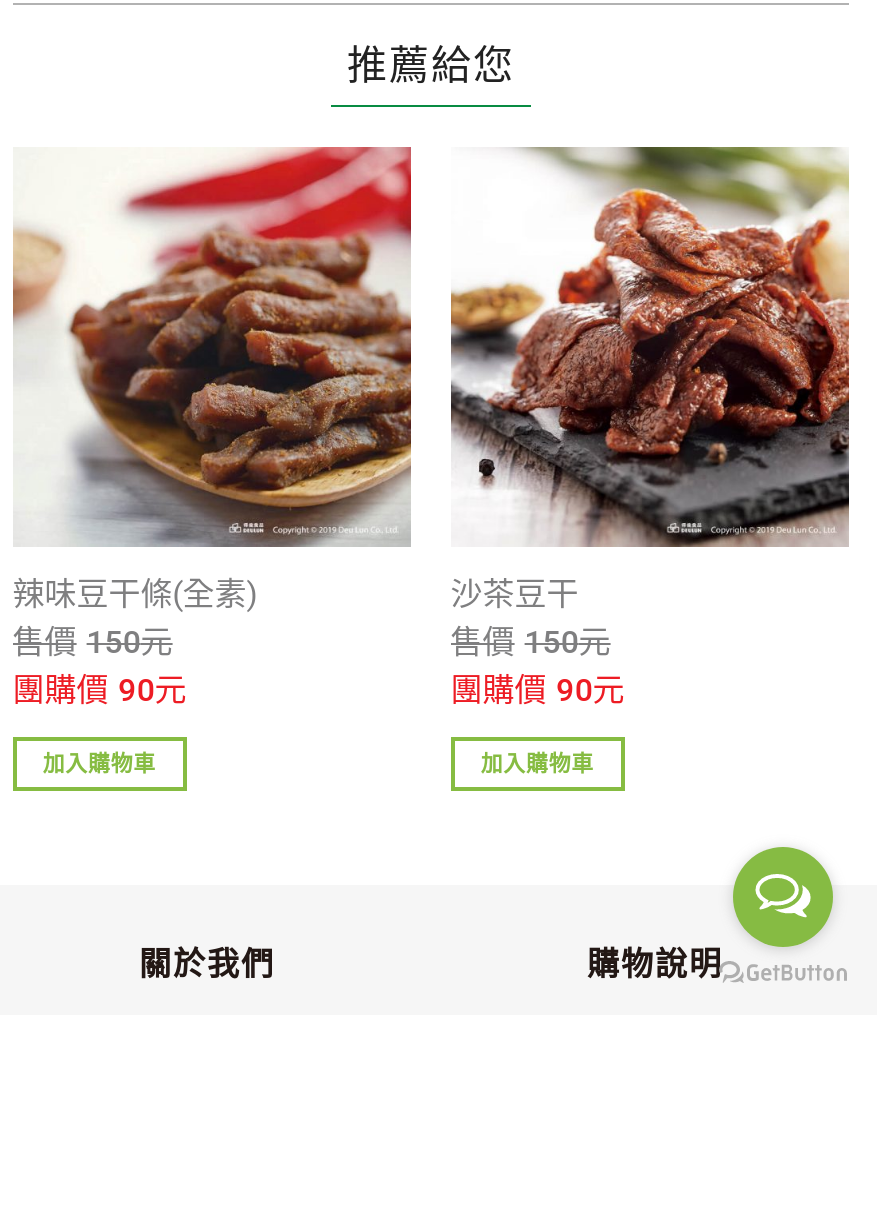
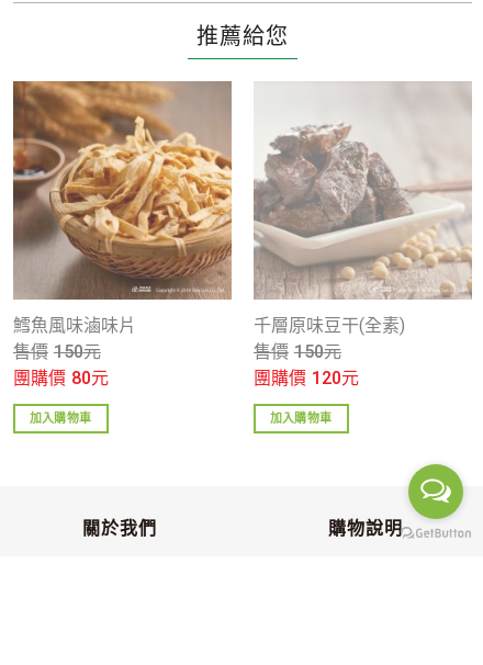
- [image]
- 辣味豆干條(全素)
+ [image]
+ 鱈魚風味滷味片

- [image]
- 沙茶豆干
+ [image]
+ 千層原味豆干(全素)

- 團購價 90元
+ 團購價 80元

- 團購價 90元
+ 團購價 120元
